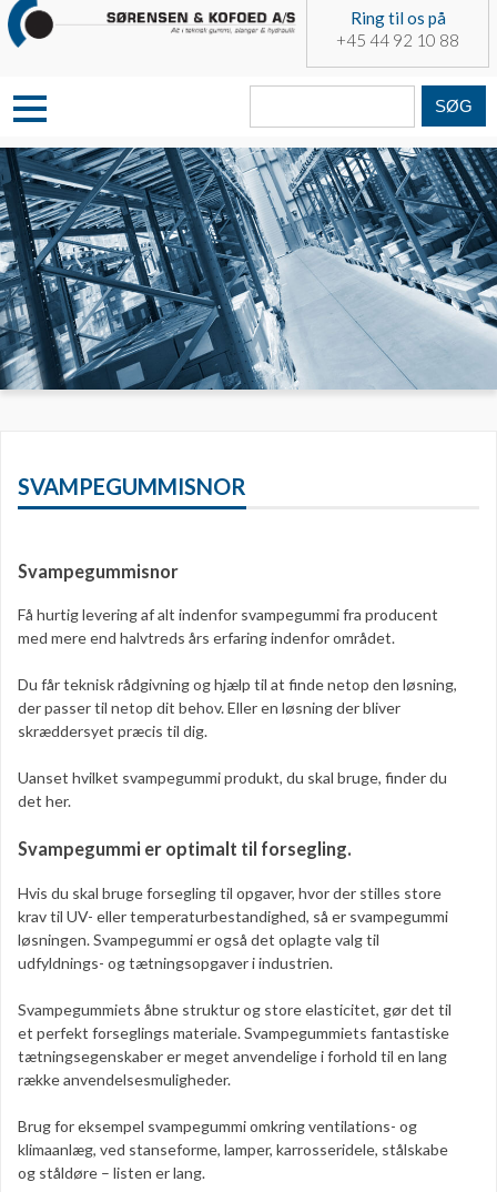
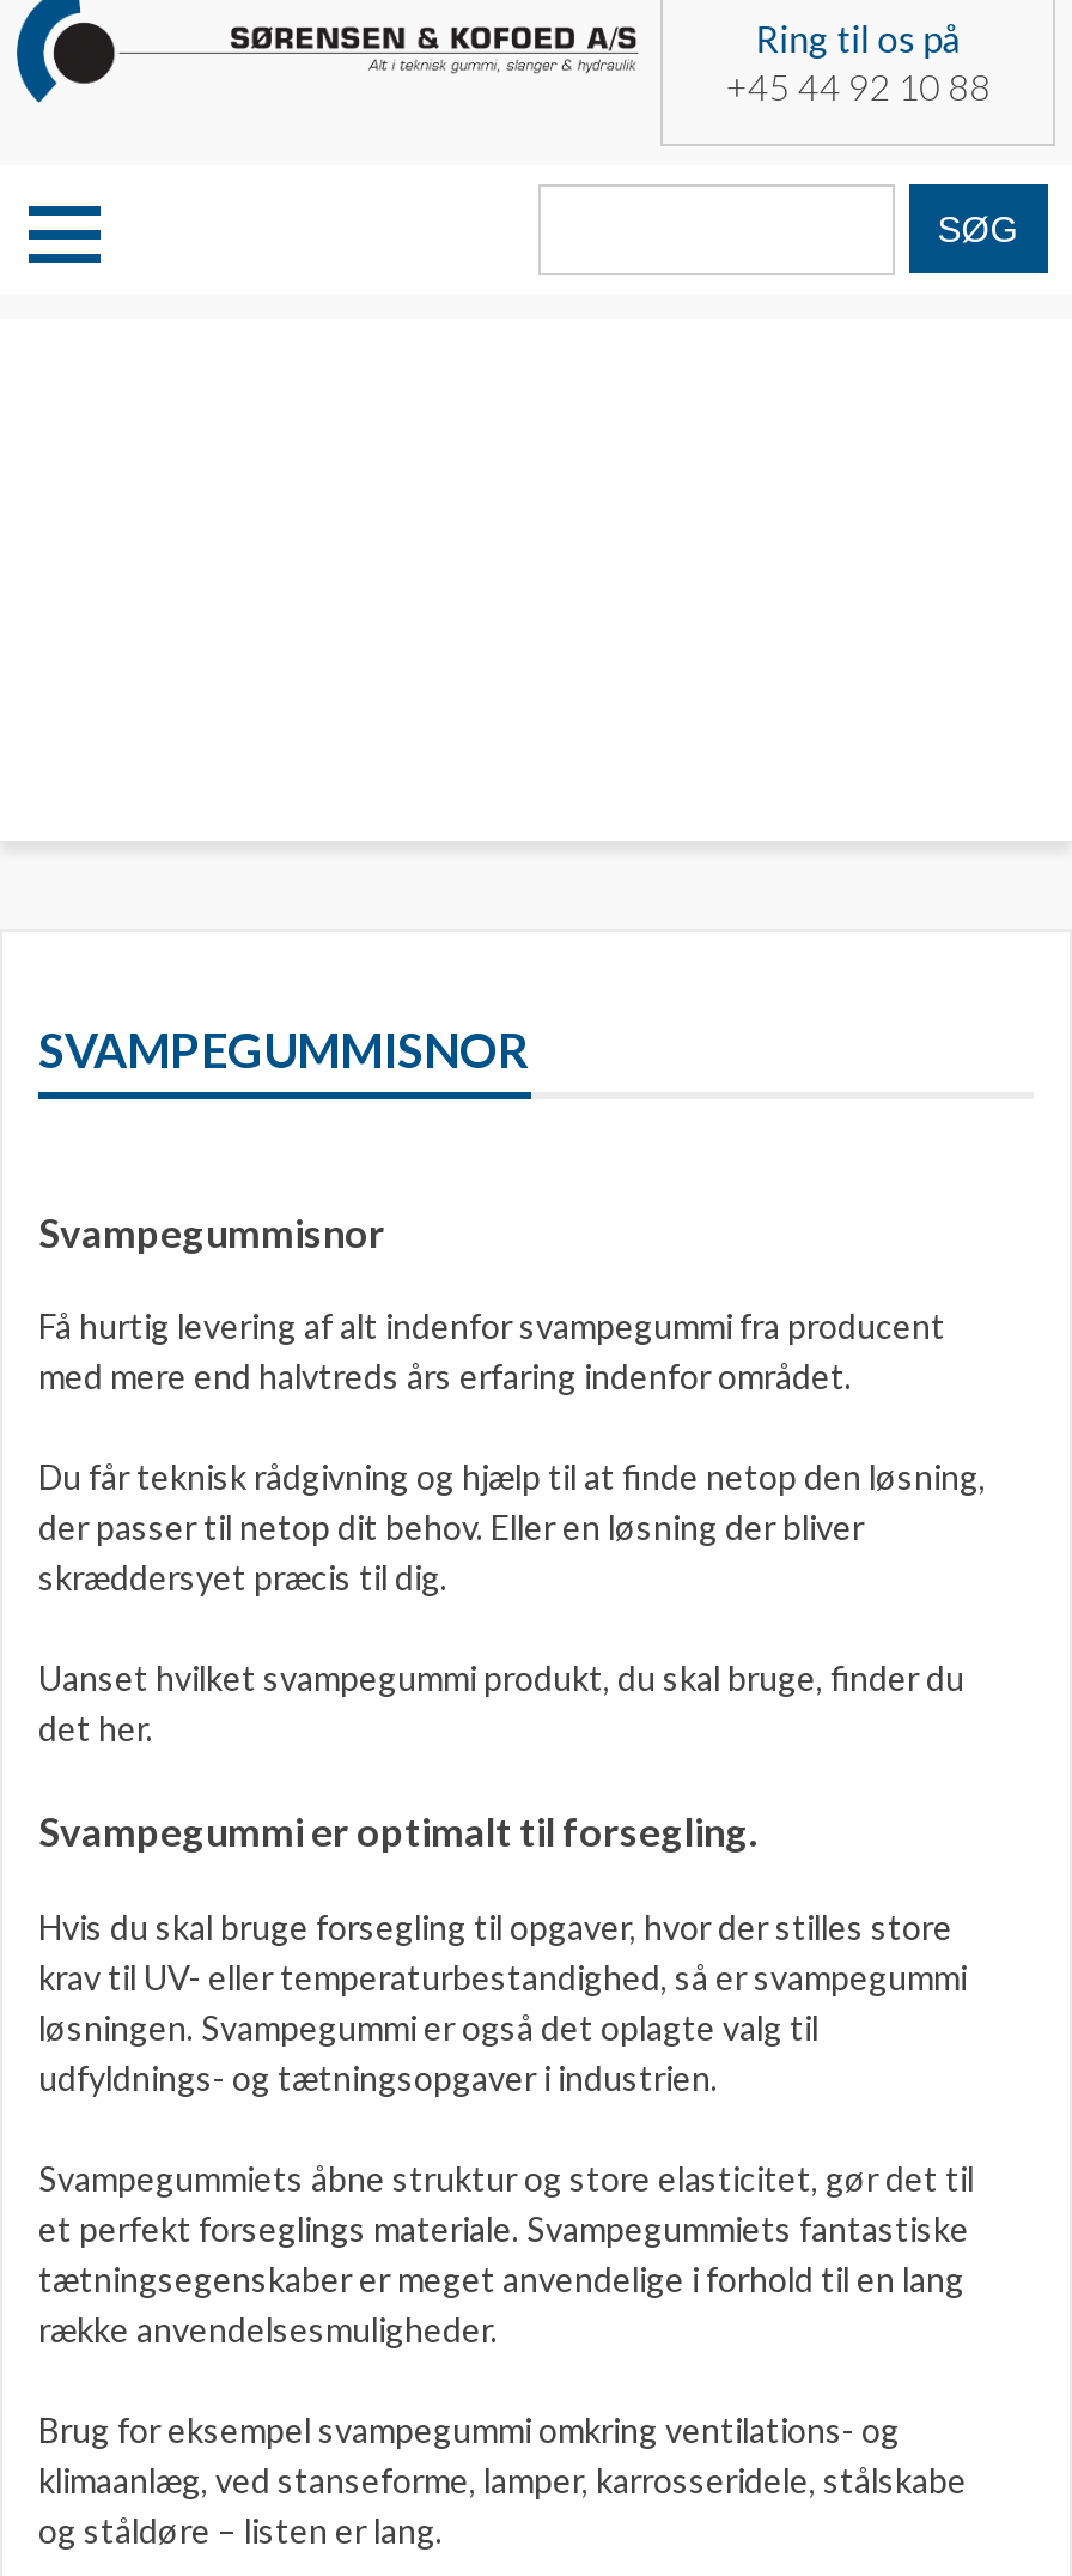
- [image]
